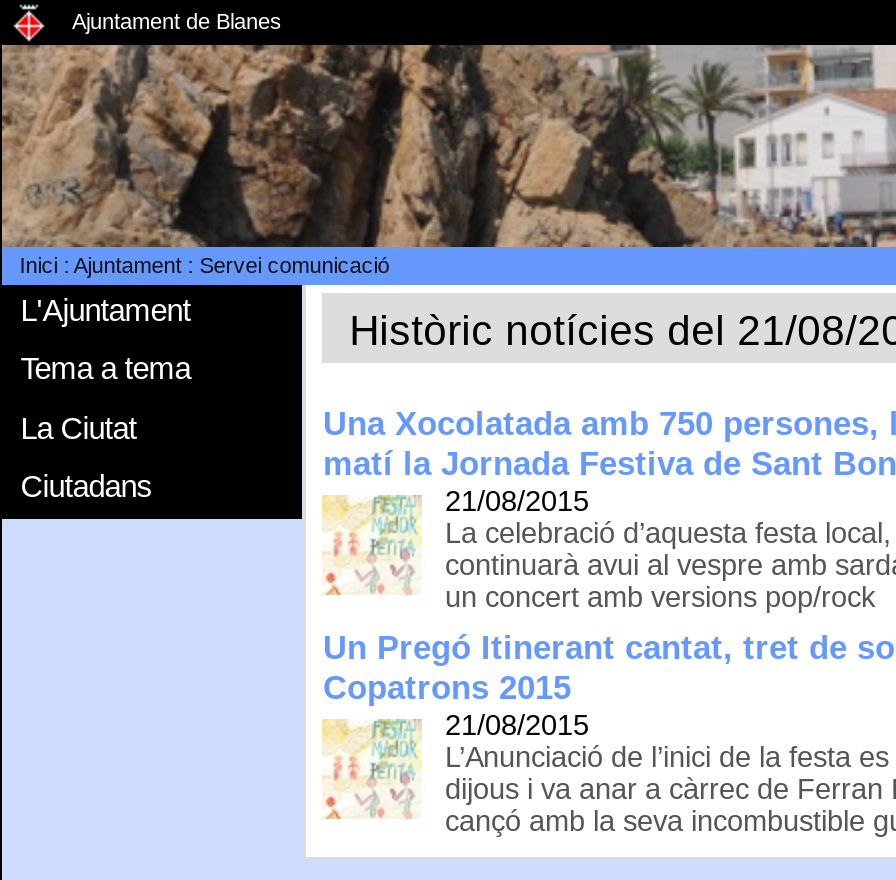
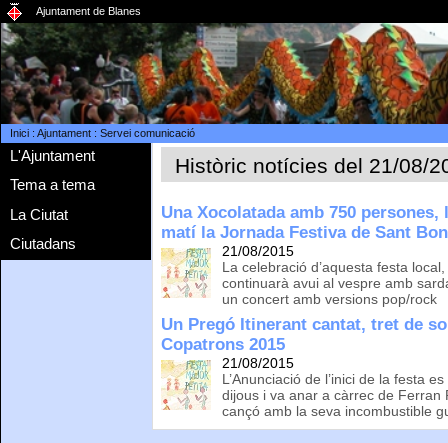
- [image]
+ [image]
